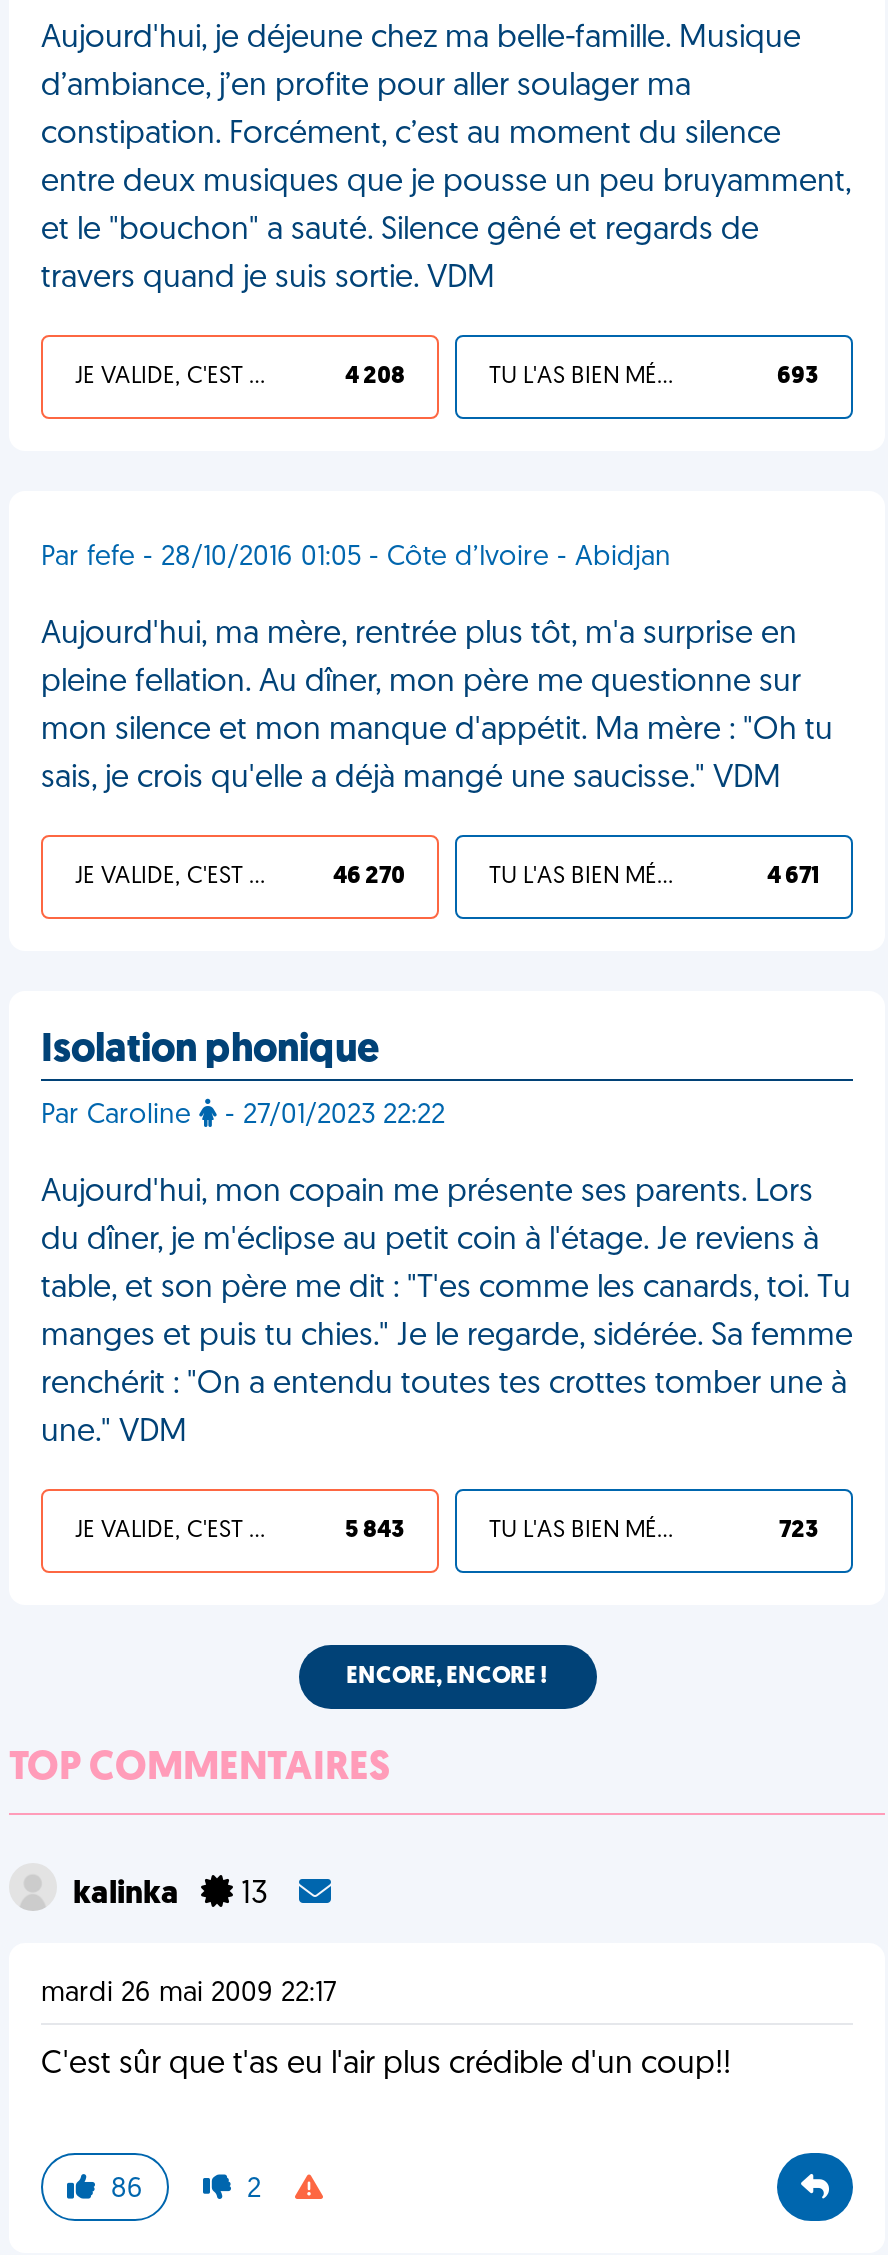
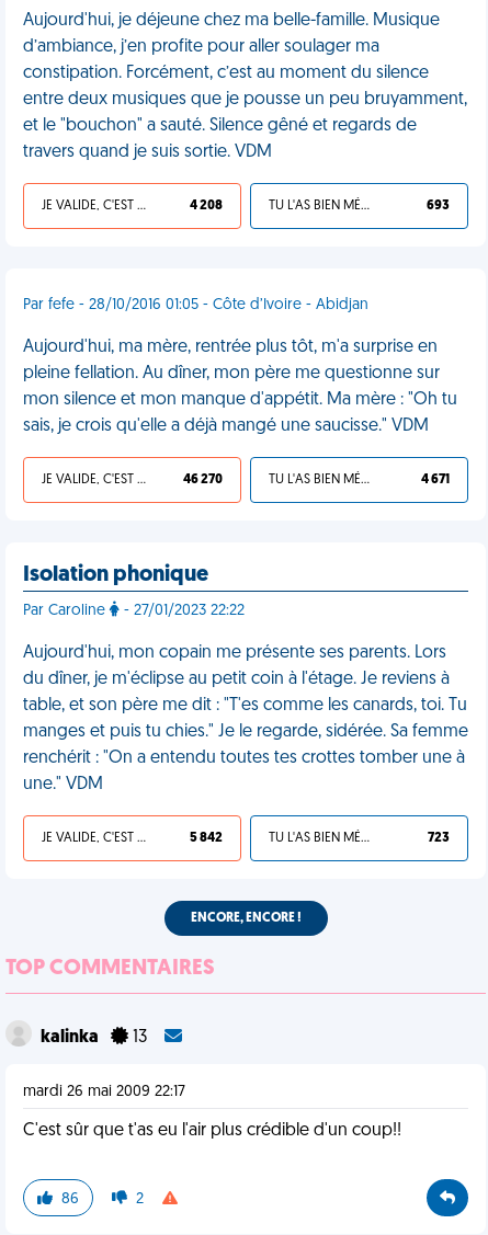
- 5 843
+ 5 842
